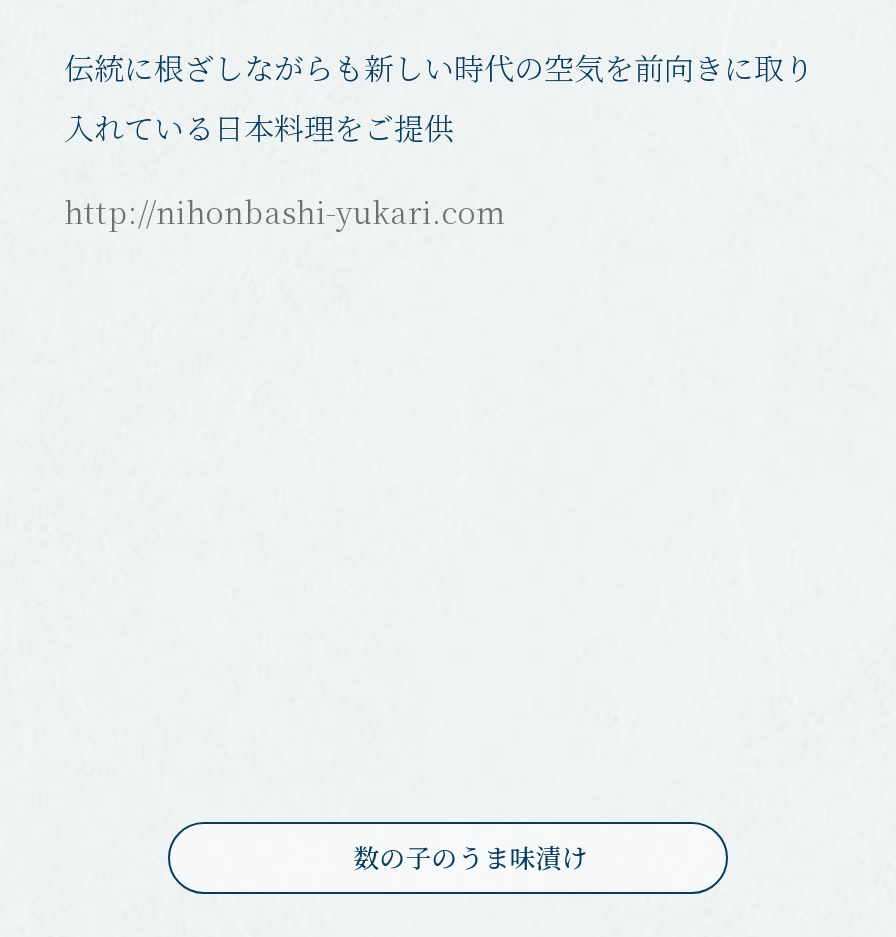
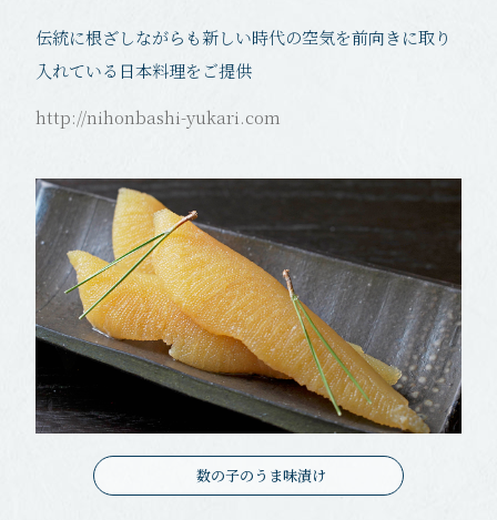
+ [image]
